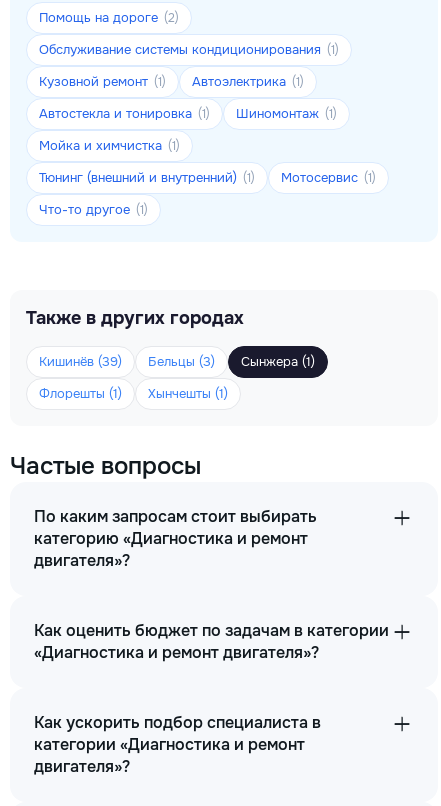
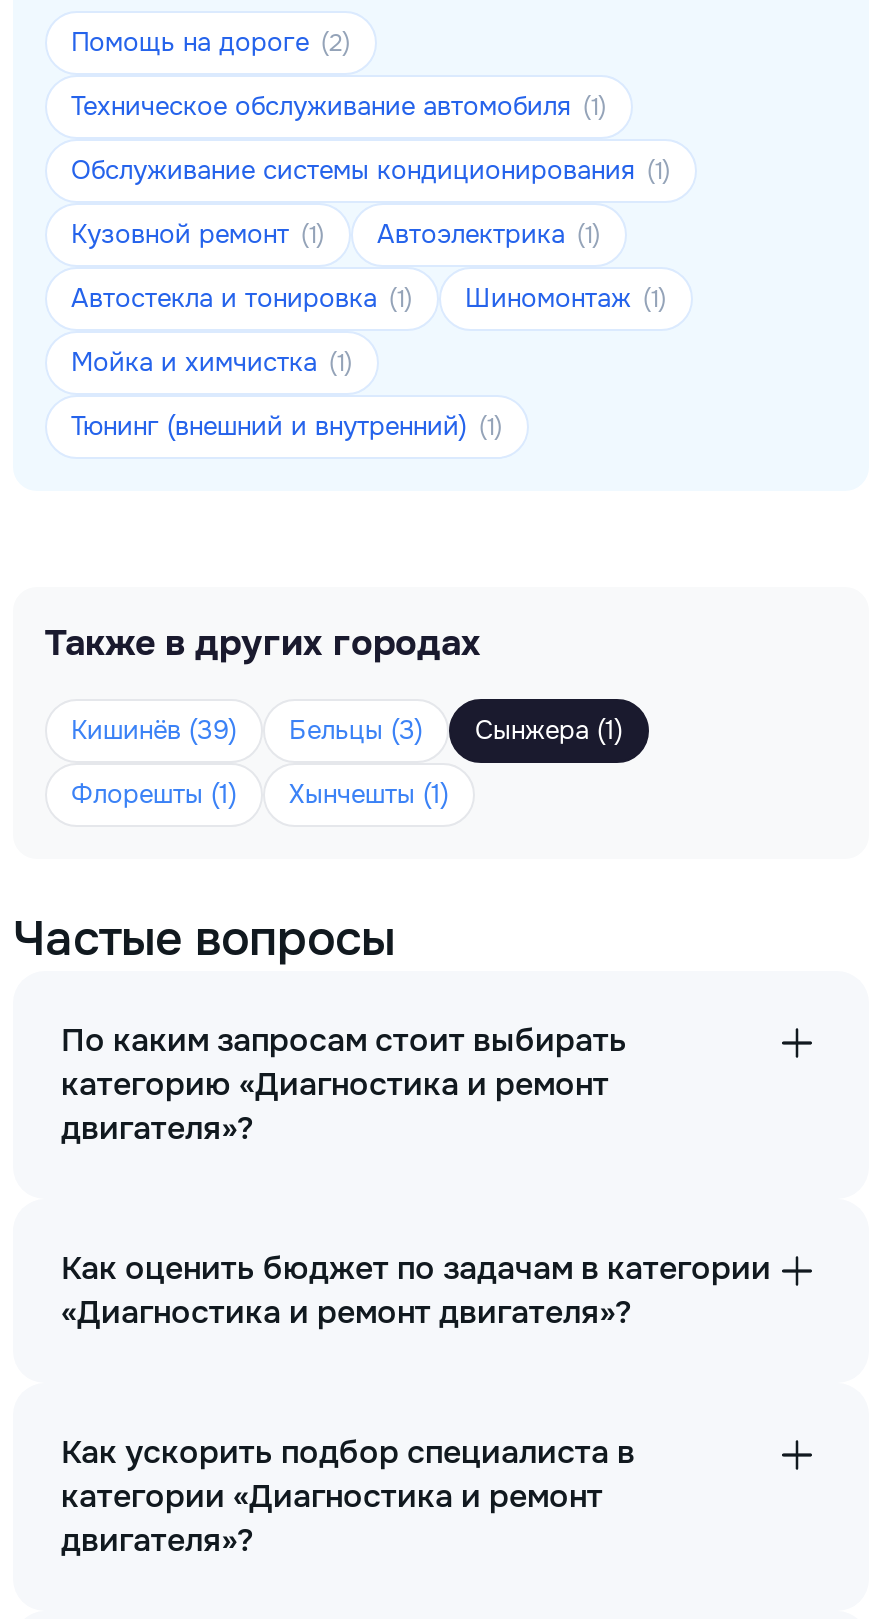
+ Техническое обслуживание автомобиля (1)

moved down: Обслуживание системы кондиционирования (1) | Кузовной ремонт (1) | Автоэлектрика (1) | Автостекла и тонировка (1) | Шиномонтаж (1) | Мойка и химчистка (1) | Тюнинг (внешний и внутренний) (1)

- Мотосервис (1)
- Что-то другое (1)
